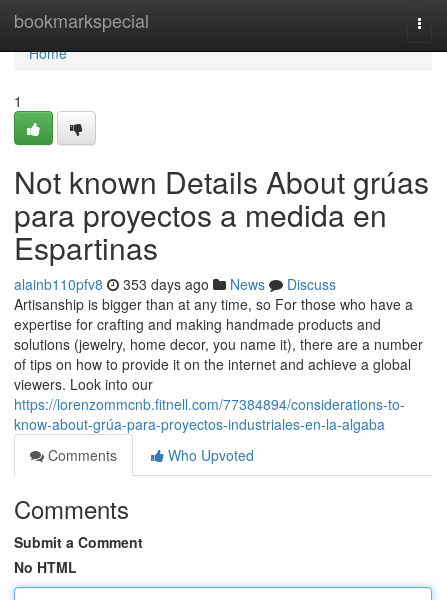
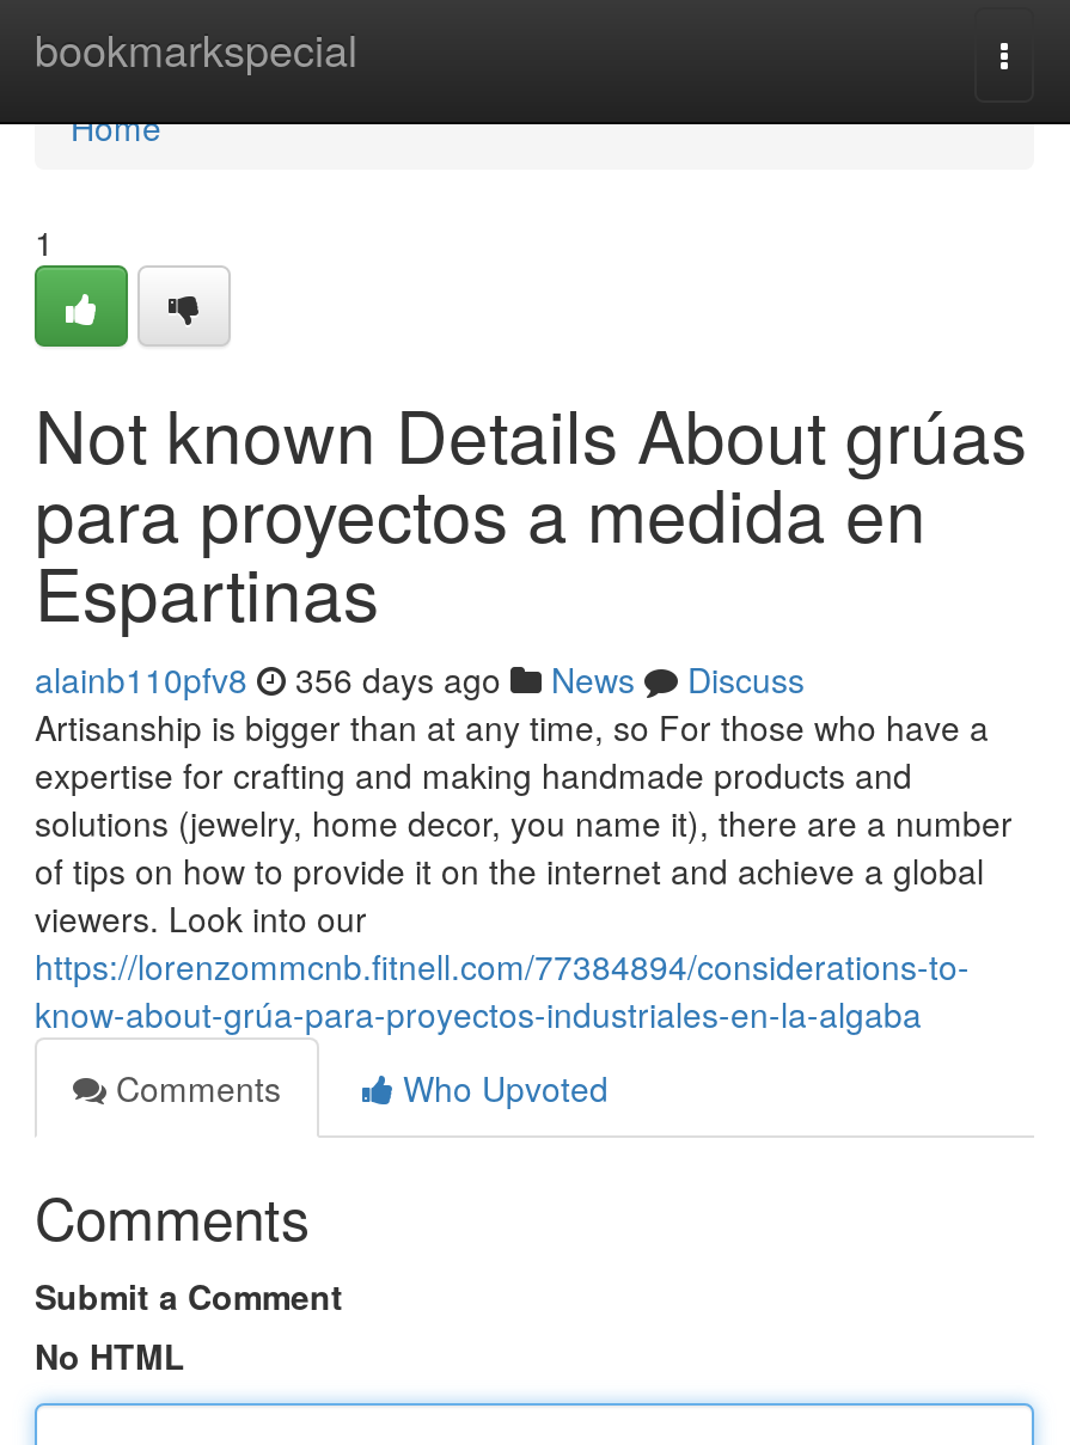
- alainb110pfv8 353 days ago News Discuss
+ alainb110pfv8 356 days ago News Discuss
